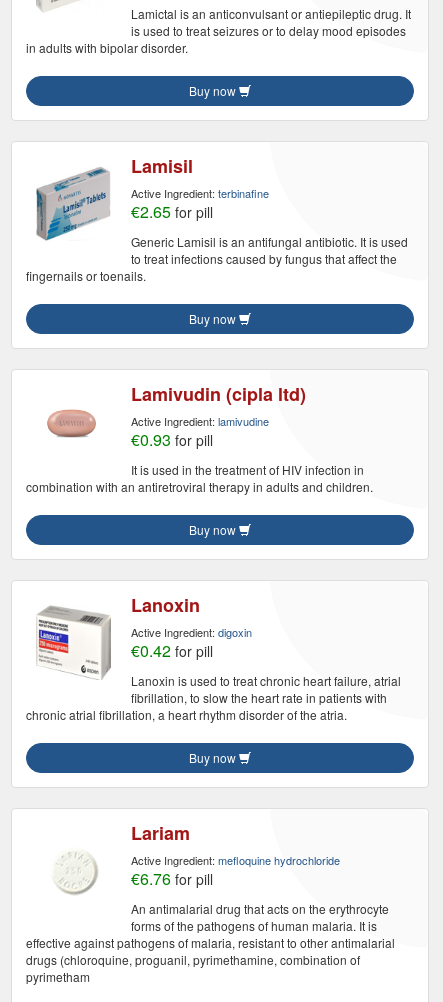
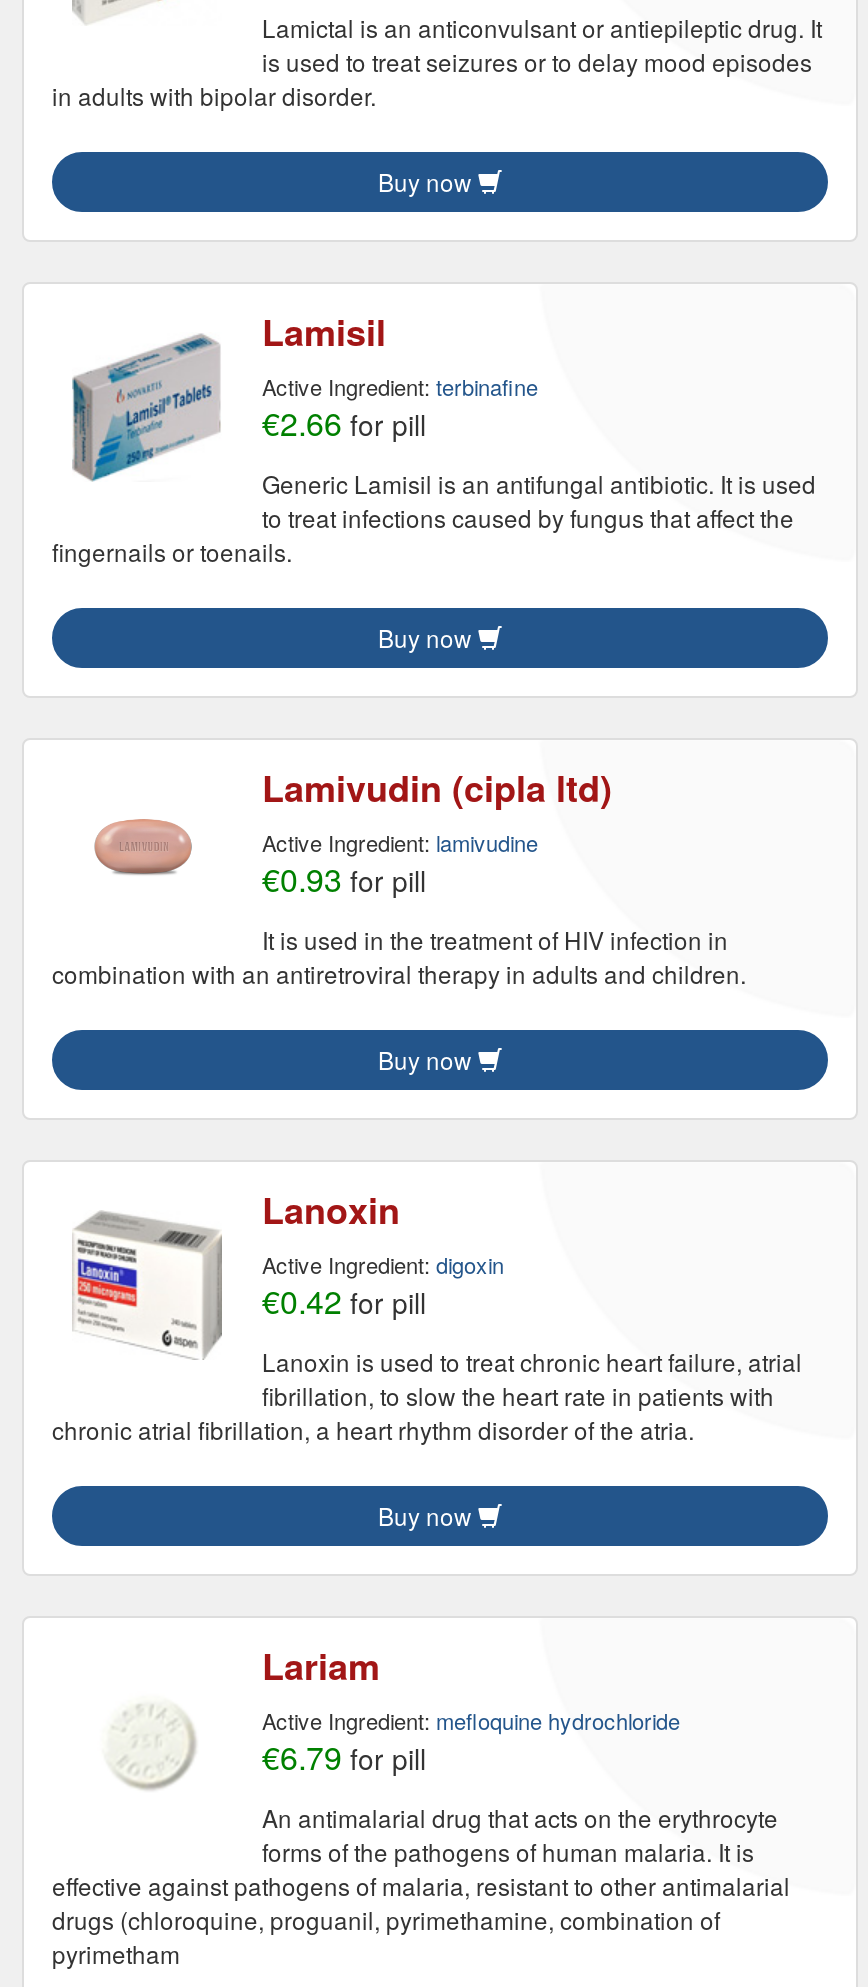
- €2.65for pill
+ €2.66for pill

- €6.76for pill
+ €6.79for pill
